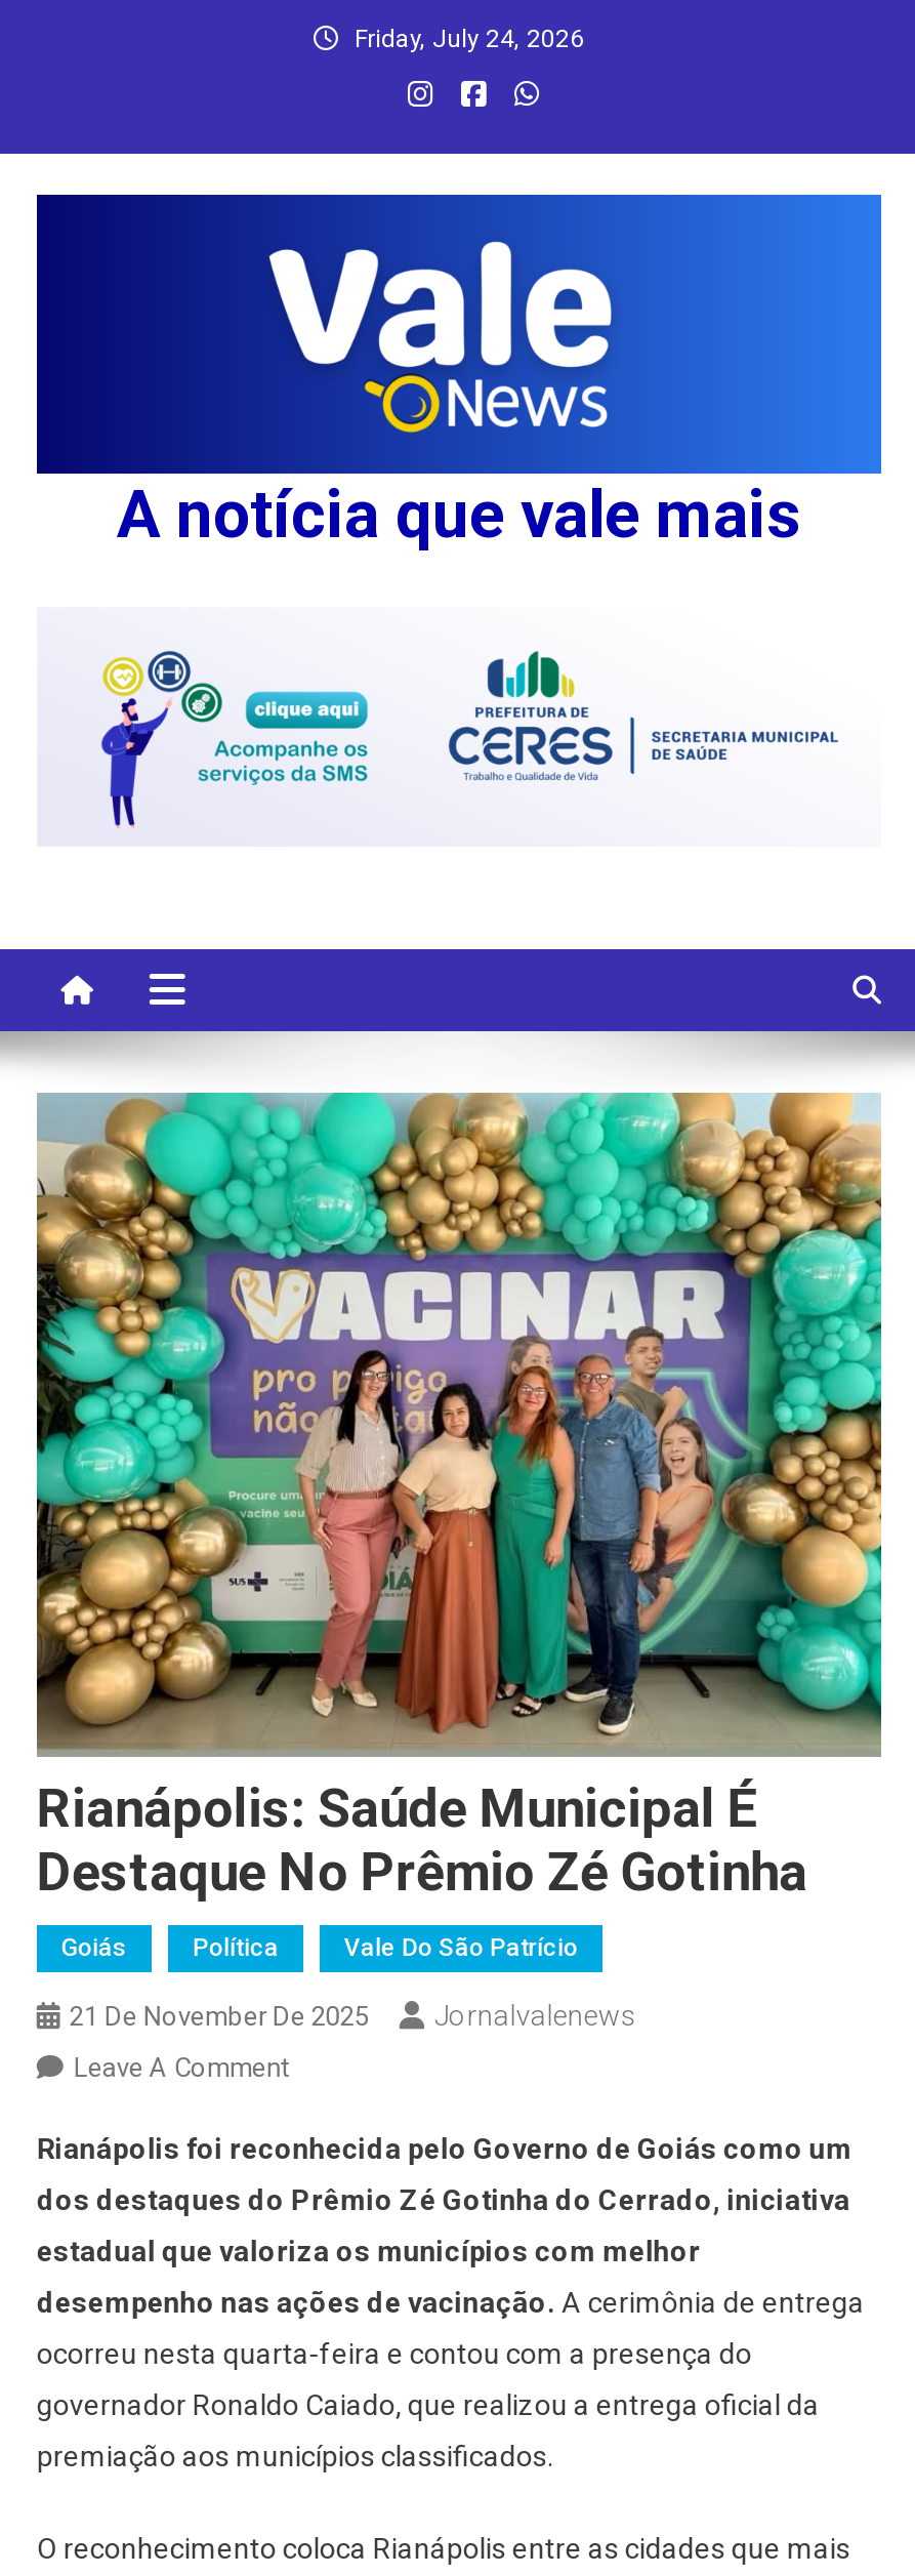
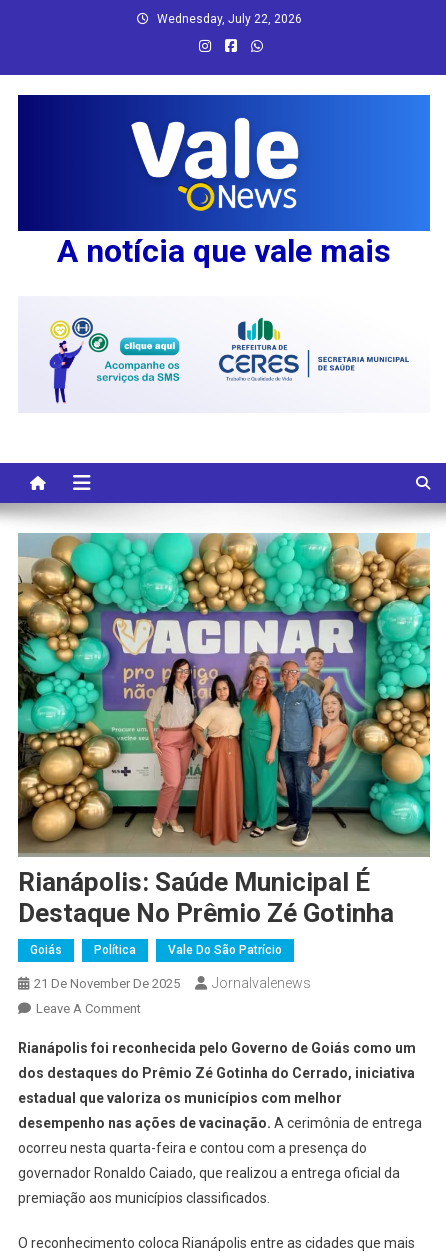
- Friday, July 24, 2026
+ Wednesday, July 22, 2026
